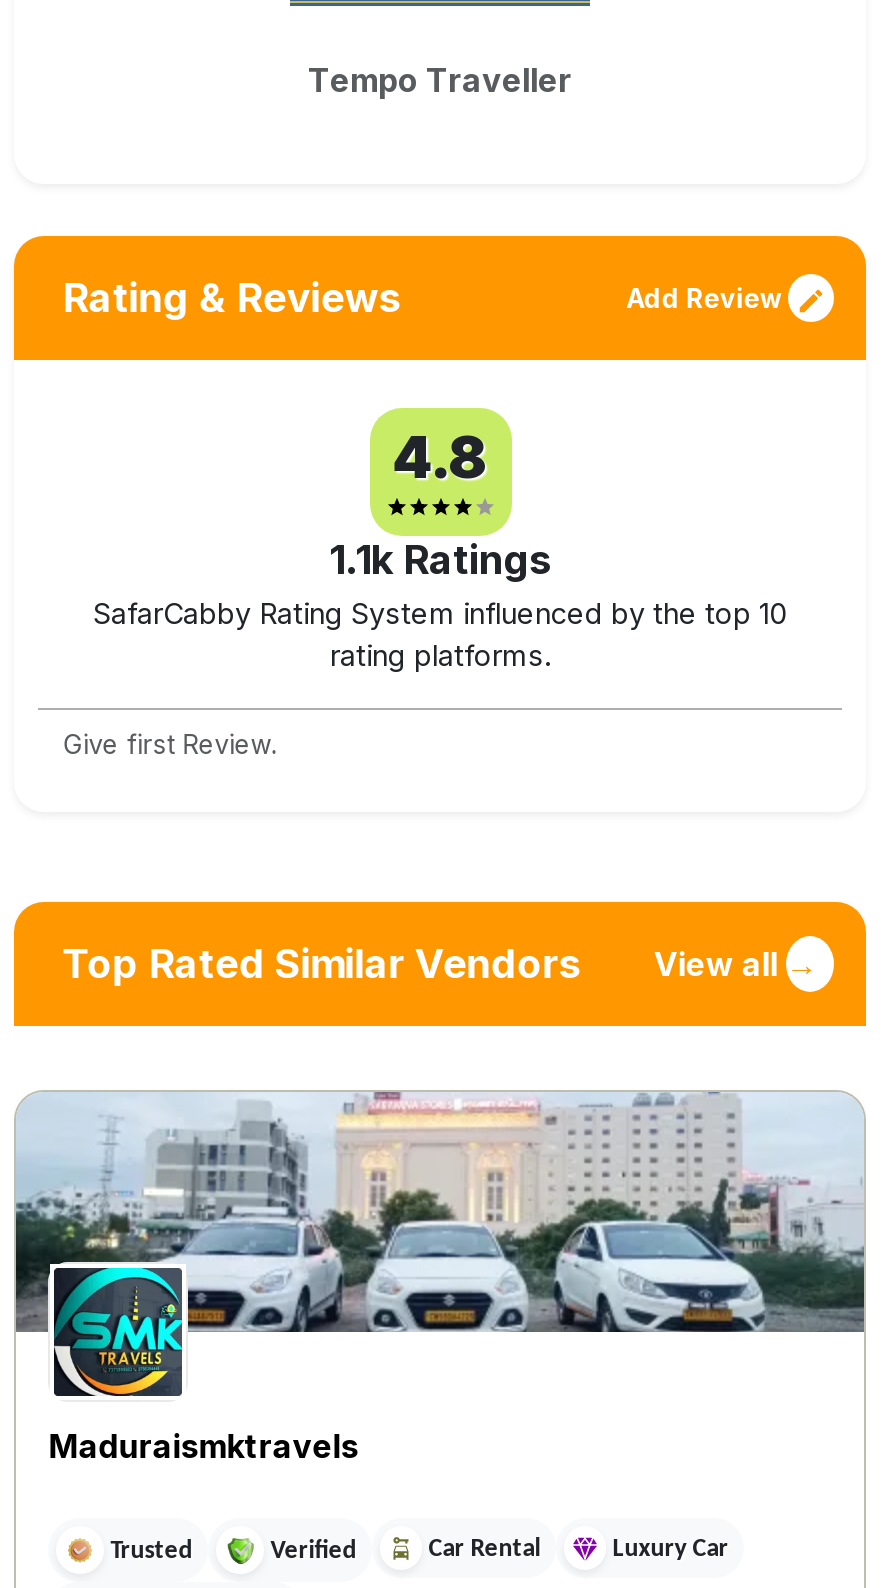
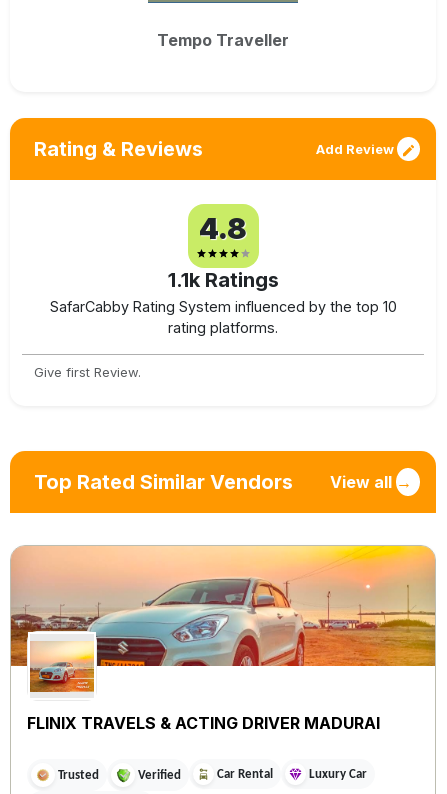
- [image]
- Maduraismktravels
+ [image]
+ FLINIX TRAVELS & ACTING DRIVER MADURAI
